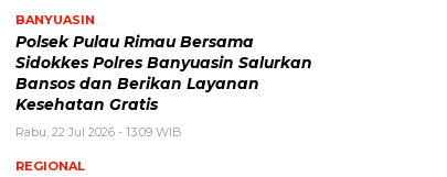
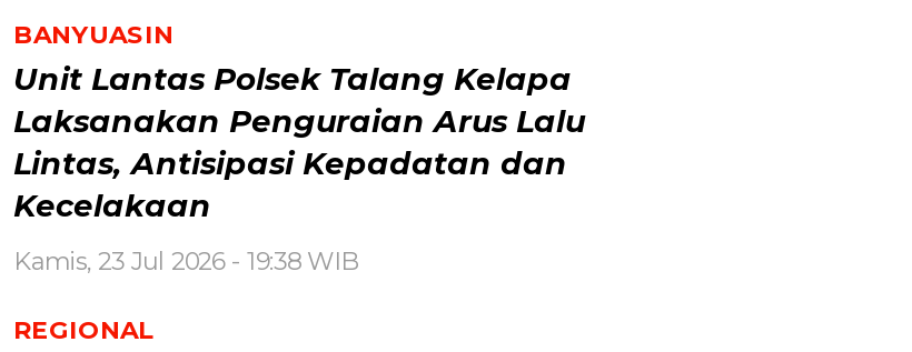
- Polsek Pulau Rimau Bersama
- Sidokkes Polres Banyuasin Salurkan
- Bansos dan Berikan Layanan
- Kesehatan Gratis
+ Unit Lantas Polsek Talang Kelapa
+ Laksanakan Penguraian Arus Lalu
+ Lintas, Antisipasi Kepadatan dan
+ Kecelakaan

- Rabu, 22 Jul 2026 - 13:09 WIB
+ Kamis, 23 Jul 2026 - 19:38 WIB
